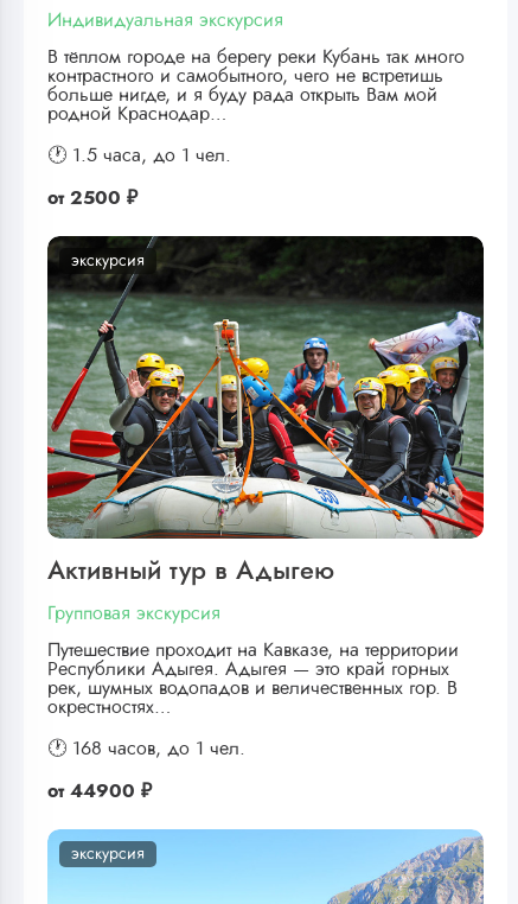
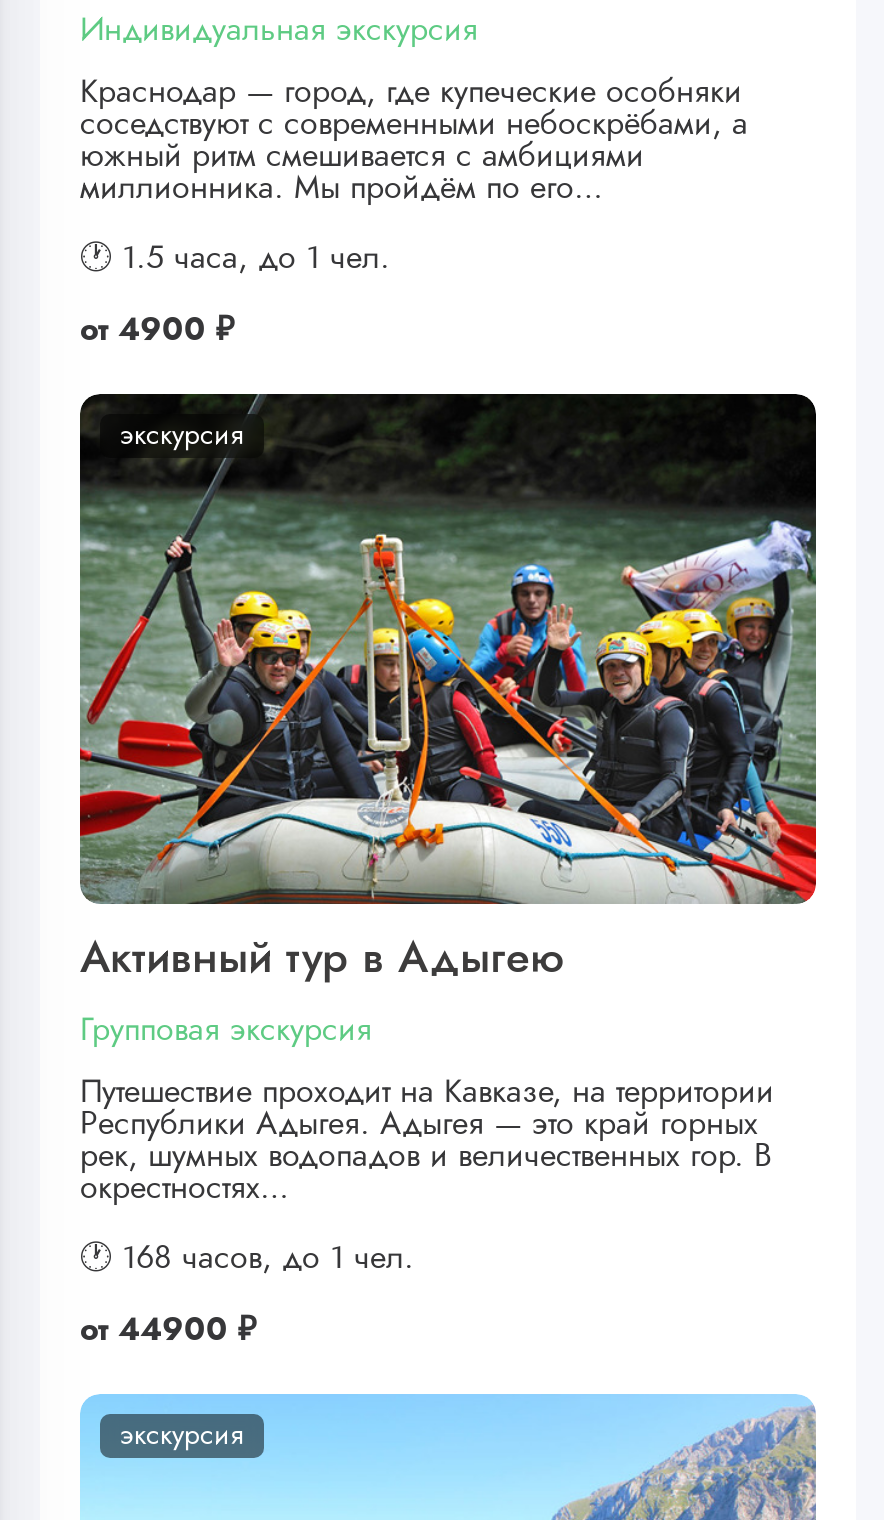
- В тёплом городе на берегу реки Кубань так много
- контрастного и самобытного, чего не встретишь
- больше нигде, и я буду рада открыть Вам мой
- родной Краснодар…
+ Краснодар — город, где купеческие особняки
+ соседствуют с современными небоскрёбами, а
+ южный ритм смешивается с амбициями
+ миллионника. Мы пройдём по его…

- от 2500 ₽
+ от 4900 ₽
